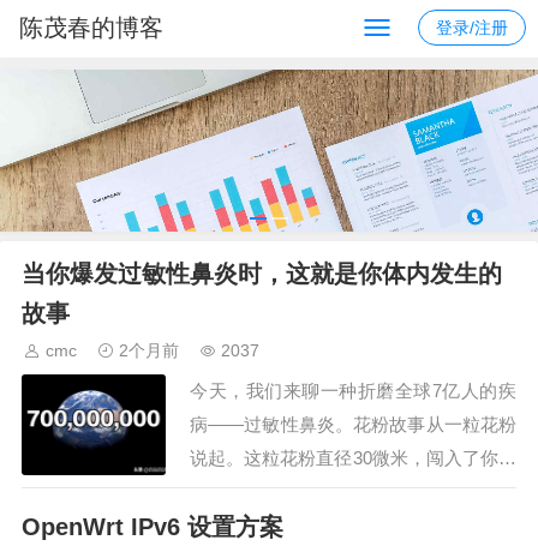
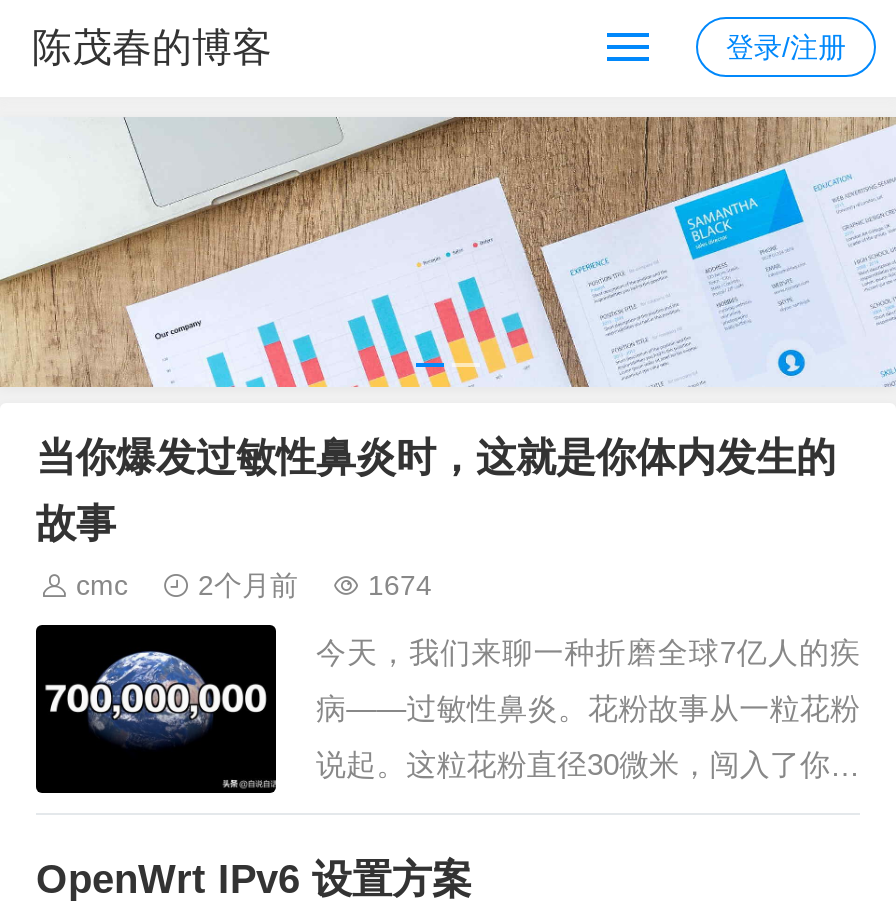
- 2037
+ 1674
